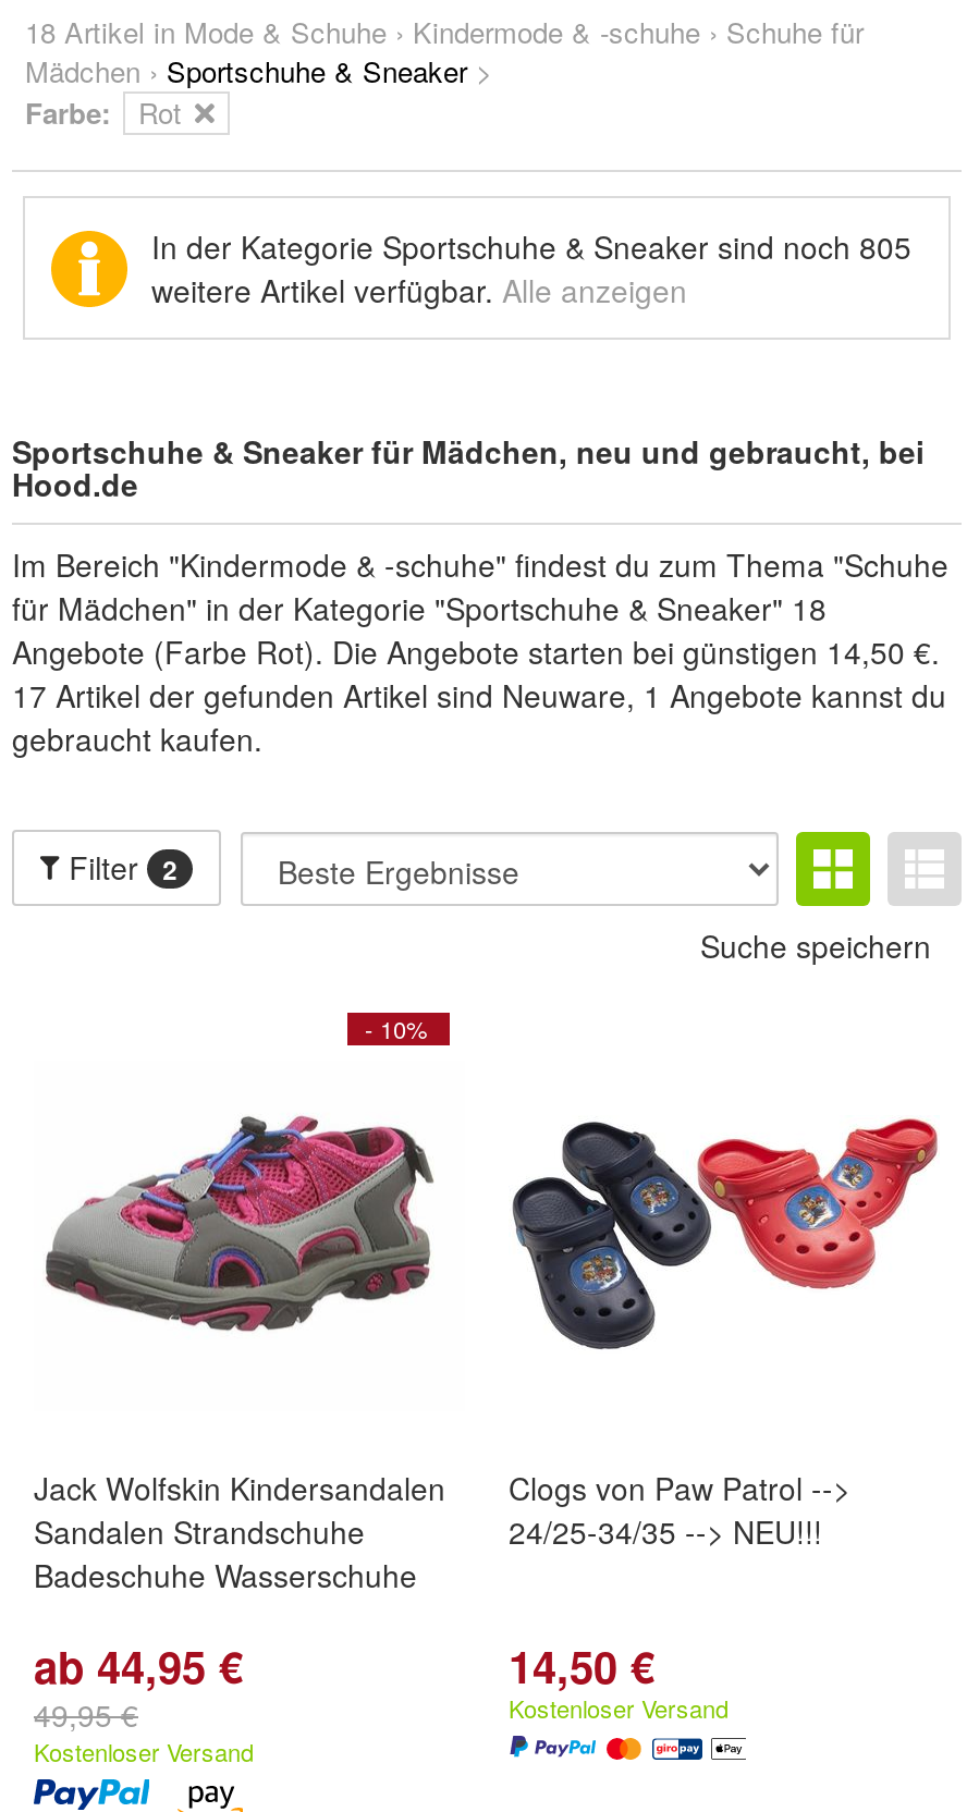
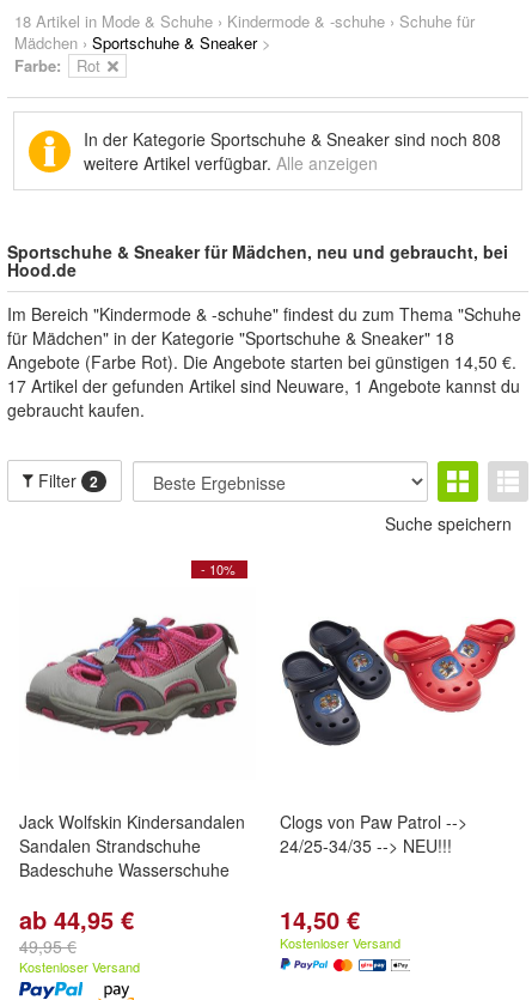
- In der Kategorie Sportschuhe & Sneaker sind noch 805
+ In der Kategorie Sportschuhe & Sneaker sind noch 808
